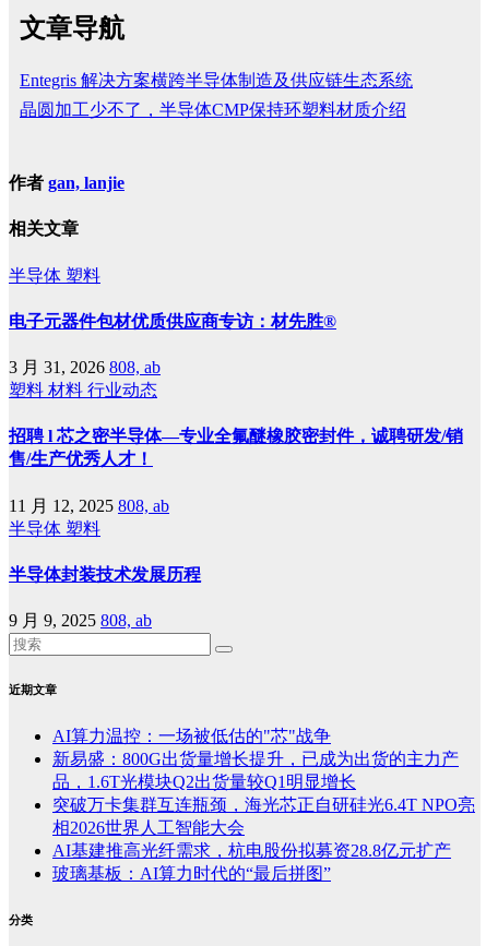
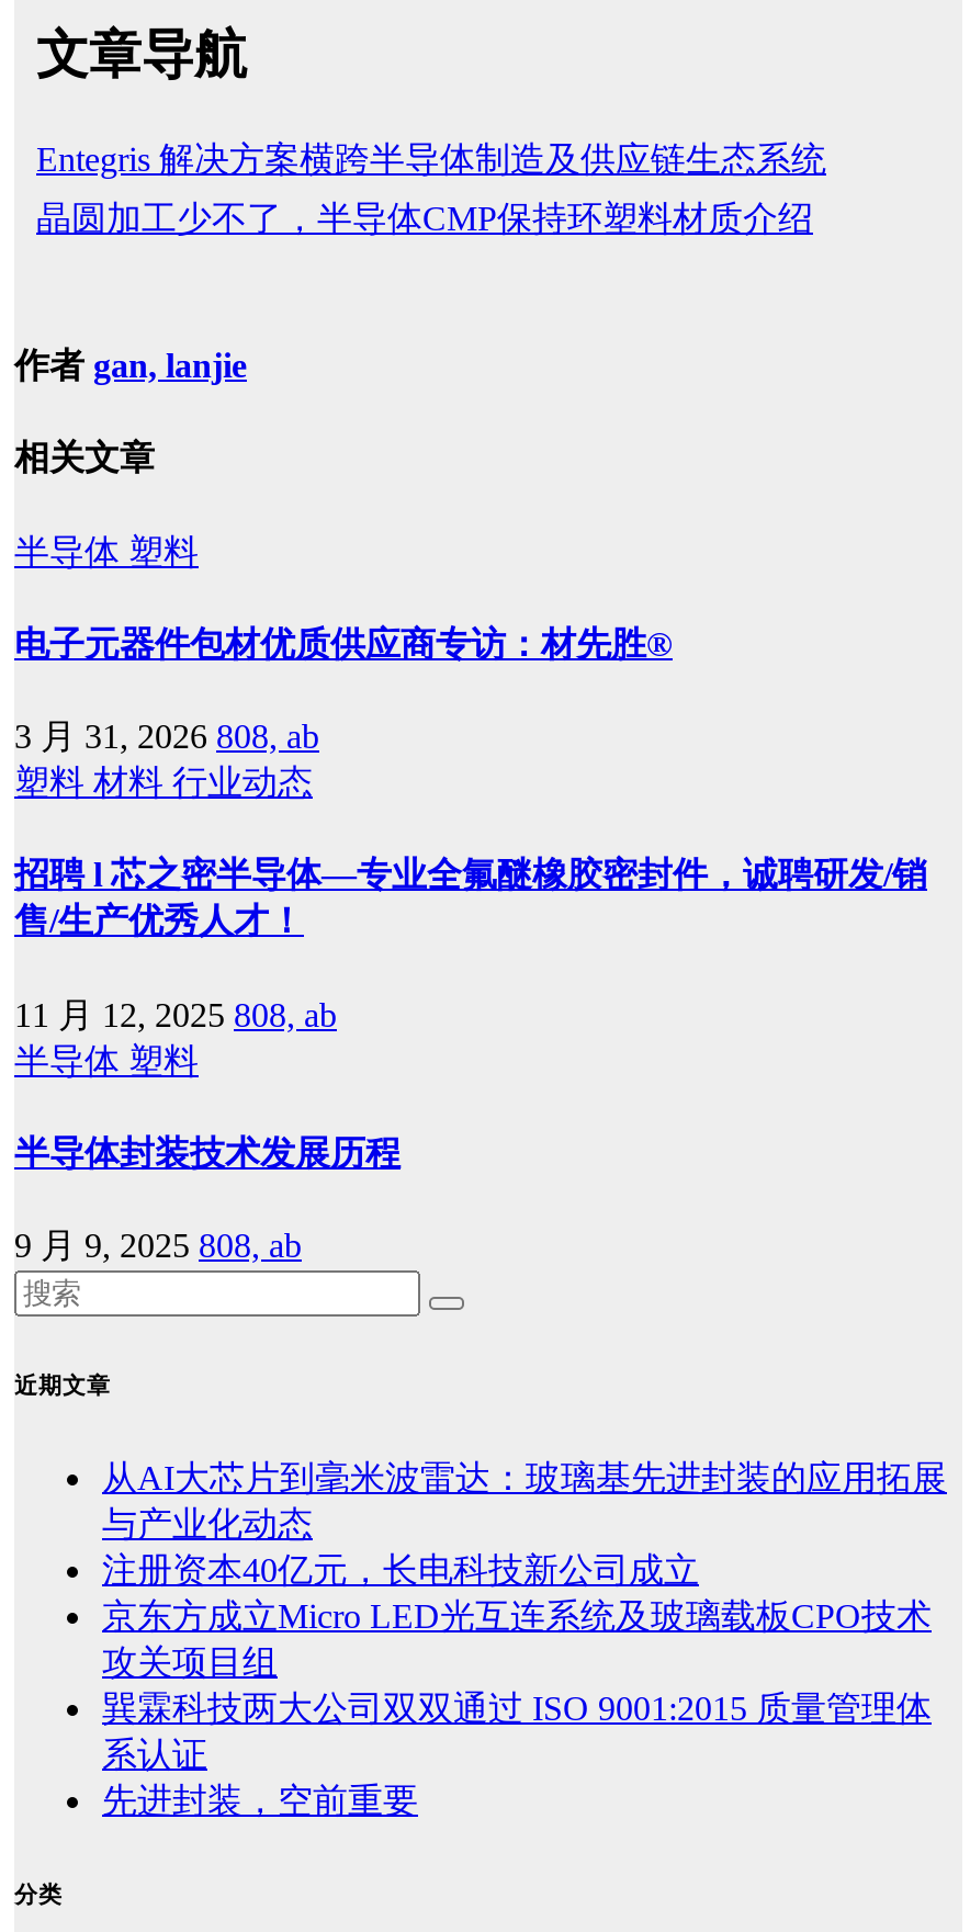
- AI算力温控：一场被低估的"芯"战争
- 新易盛：800G出货量增长提升，已成为出货的主力产
- 品，1.6T光模块Q2出货量较Q1明显增长
- 突破万卡集群互连瓶颈，海光芯正自研硅光6.4T NPO亮
- 相2026世界人工智能大会
- AI基建推高光纤需求，杭电股份拟募资28.8亿元扩产
- 玻璃基板：AI算力时代的“最后拼图”
+ 从AI大芯片到毫米波雷达：玻璃基先进封装的应用拓展
+ 与产业化动态
+ 注册资本40亿元，长电科技新公司成立
+ 京东方成立Micro LED光互连系统及玻璃载板CPO技术
+ 攻关项目组
+ 巽霖科技两大公司双双通过 ISO 9001:2015 质量管理体
+ 系认证
+ 先进封装，空前重要
